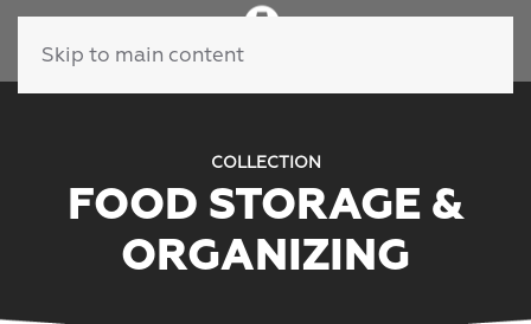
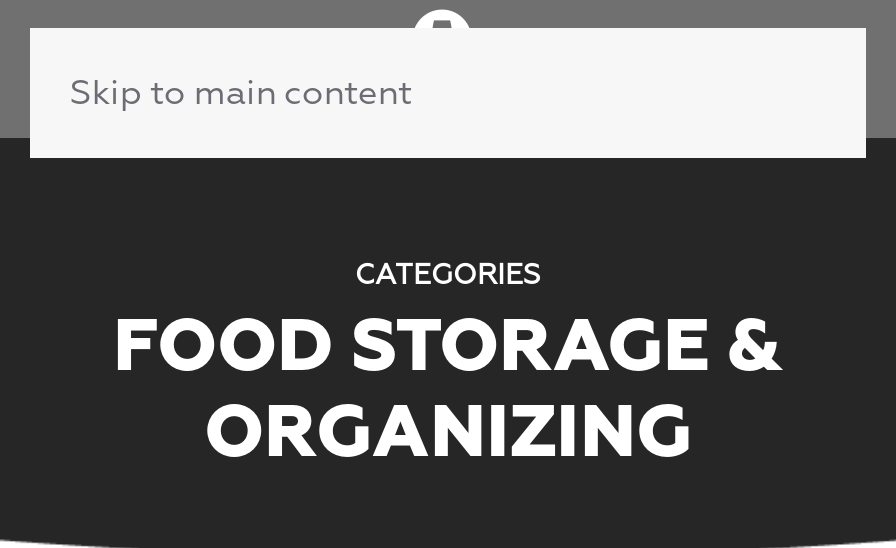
- COLLECTION
+ CATEGORIES
